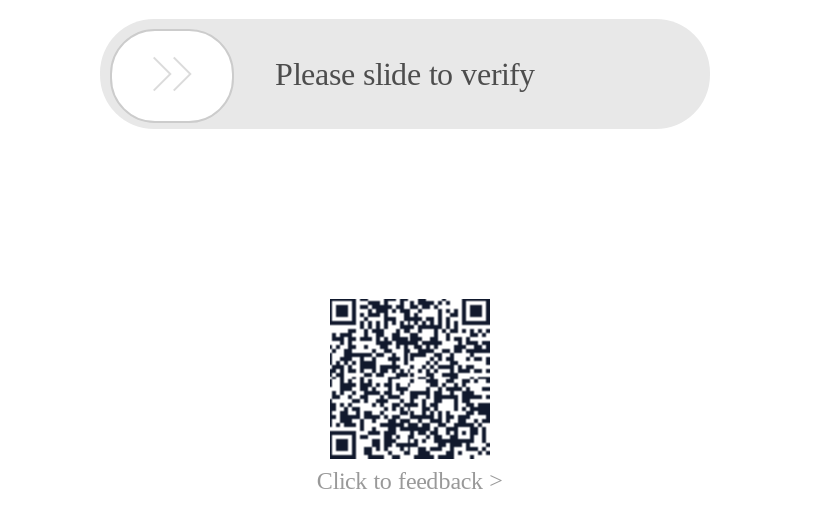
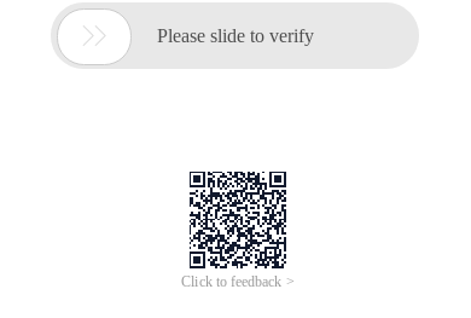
- [image]
+ [image]
